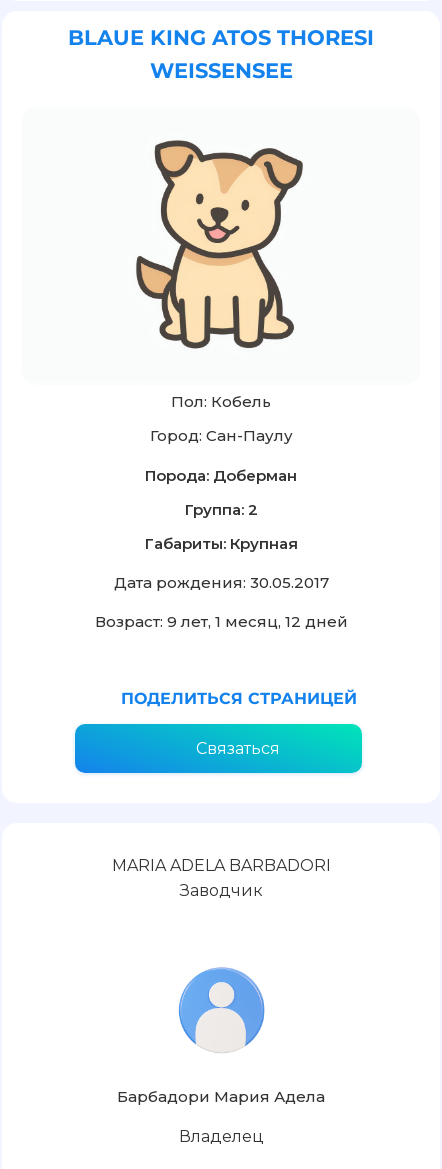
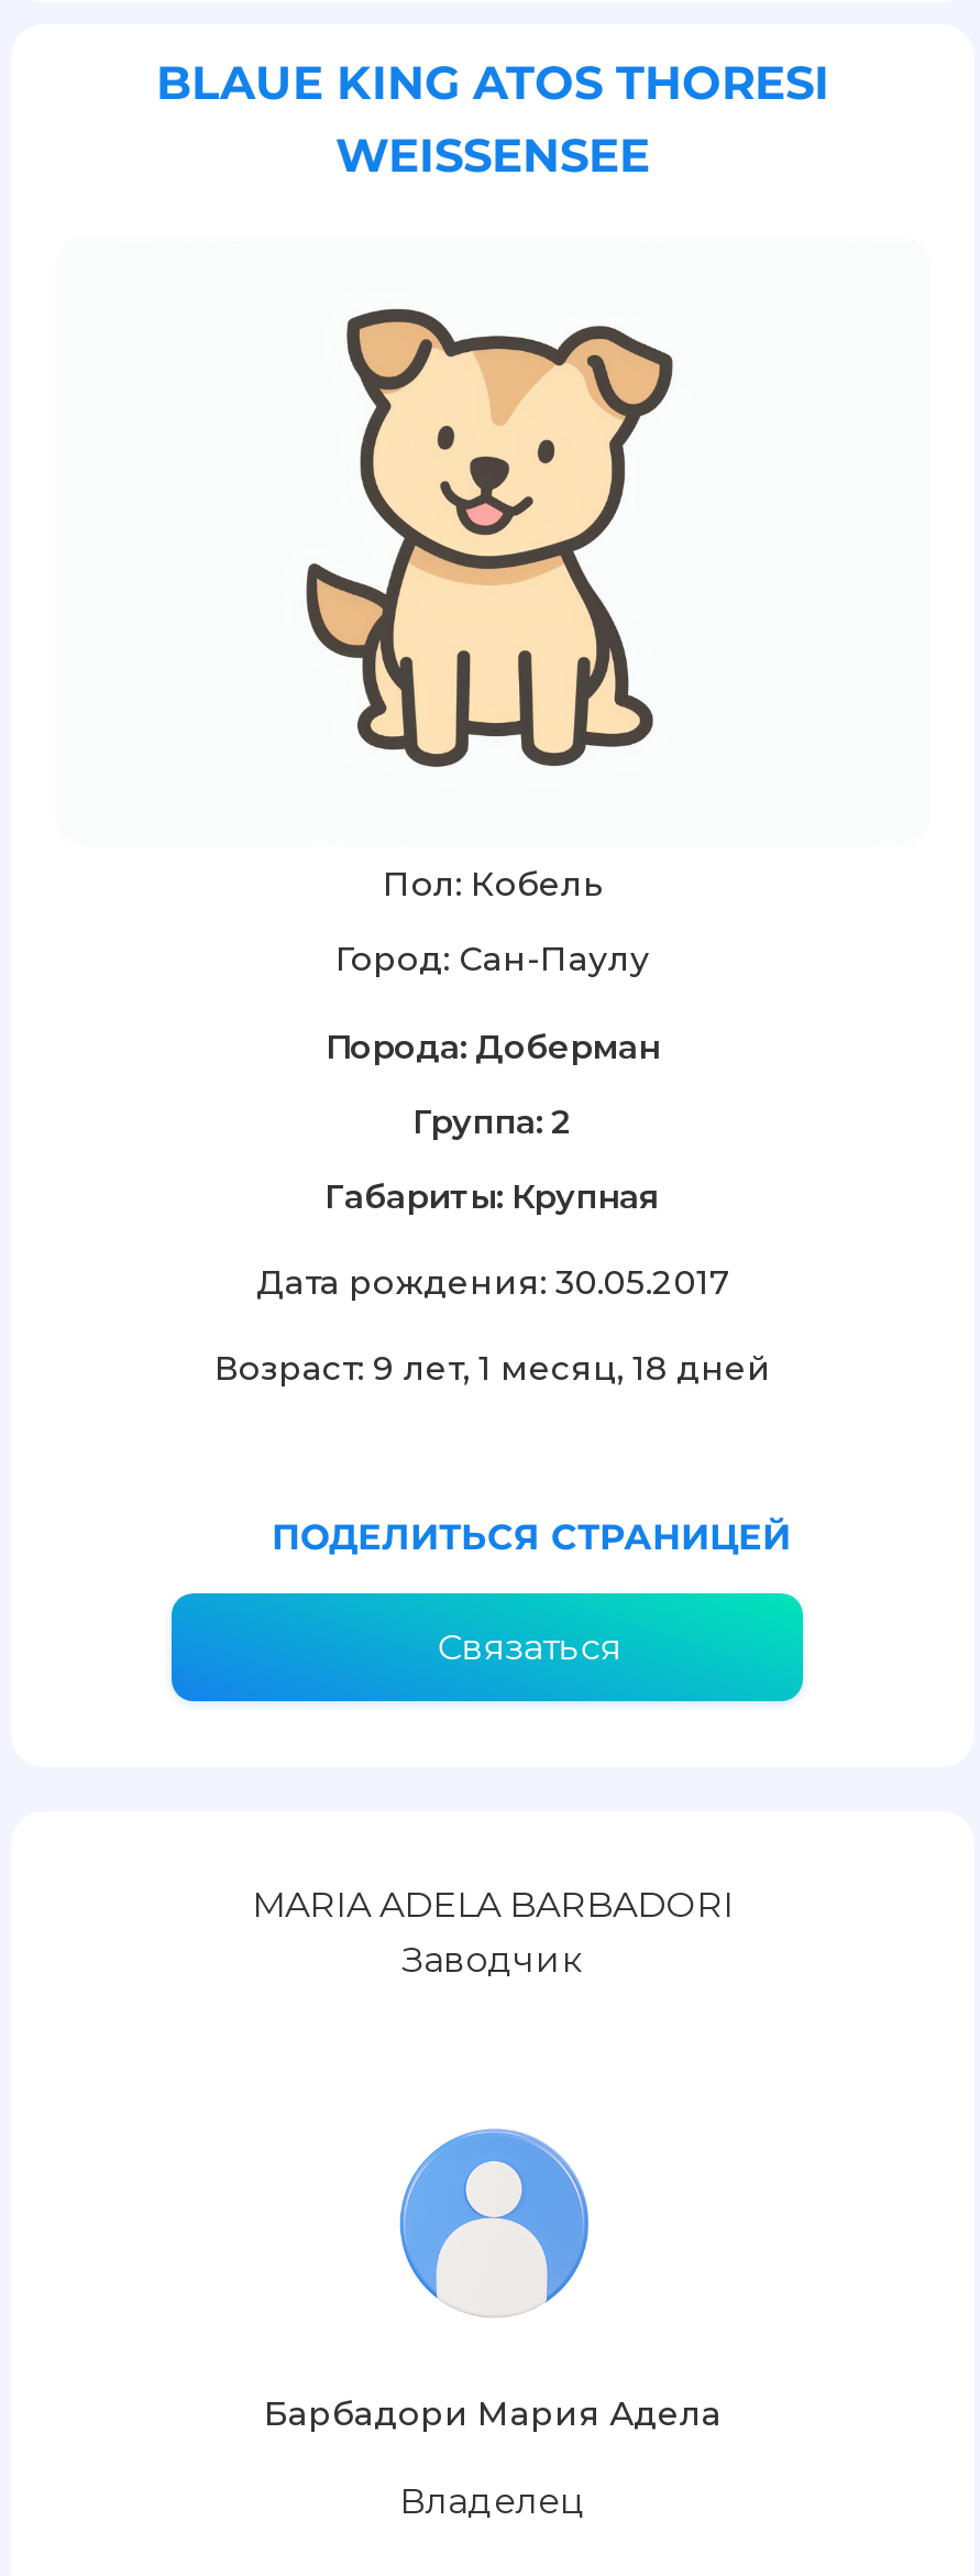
- Возраст: 9 лет, 1 месяц, 12 дней
+ Возраст: 9 лет, 1 месяц, 18 дней
